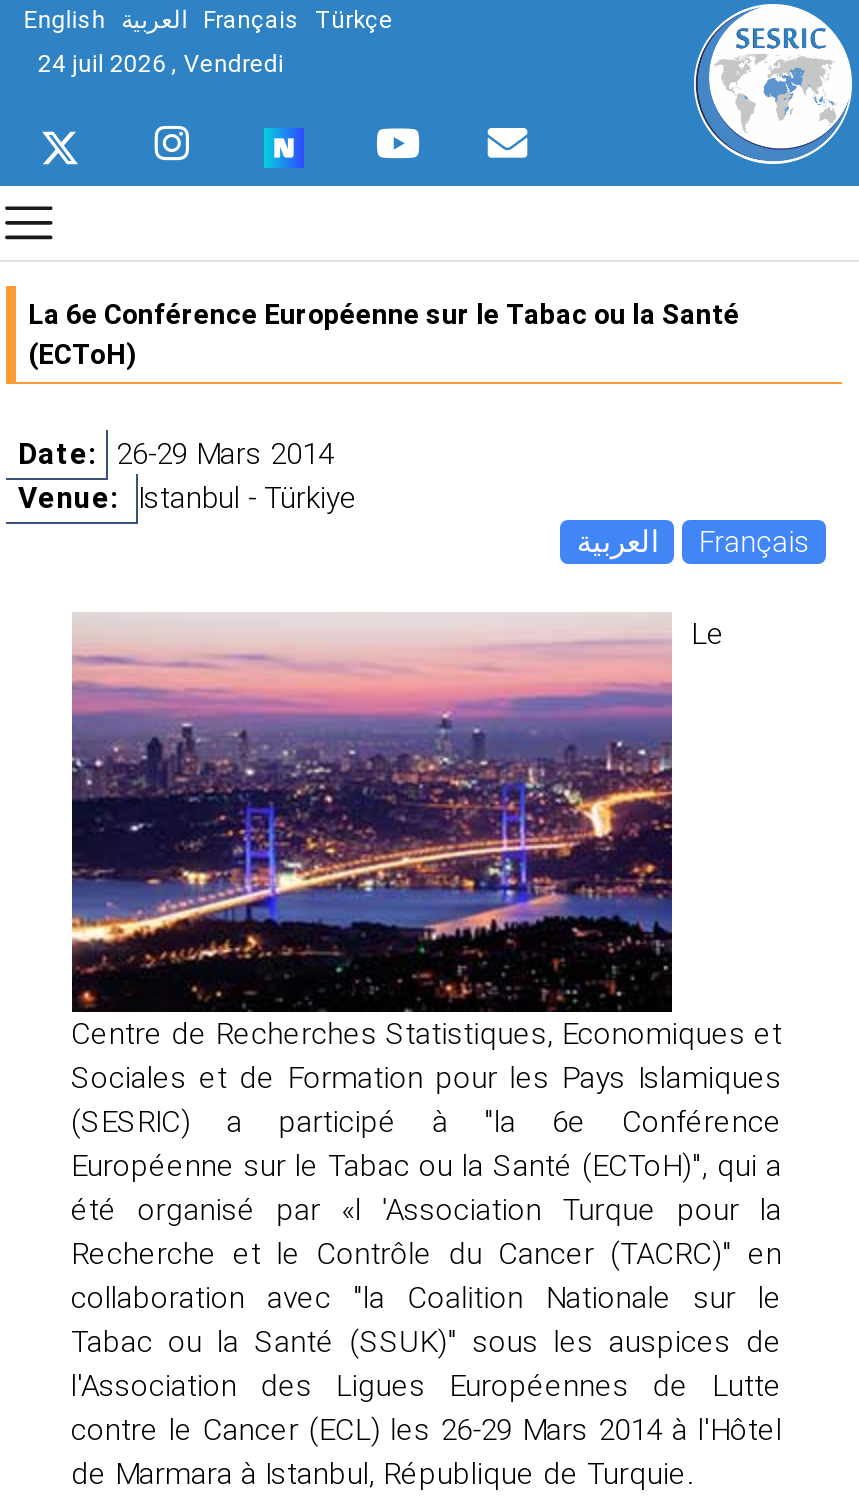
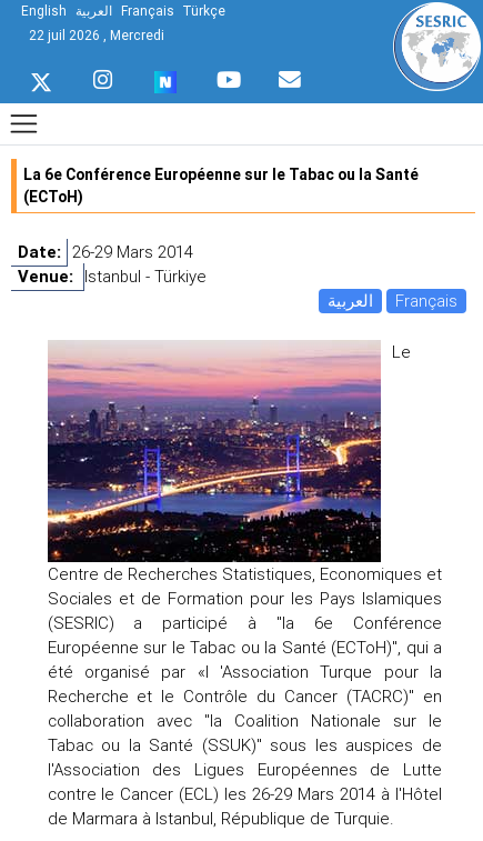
- 24 juil 2026 , Vendredi
+ 22 juil 2026 , Mercredi
